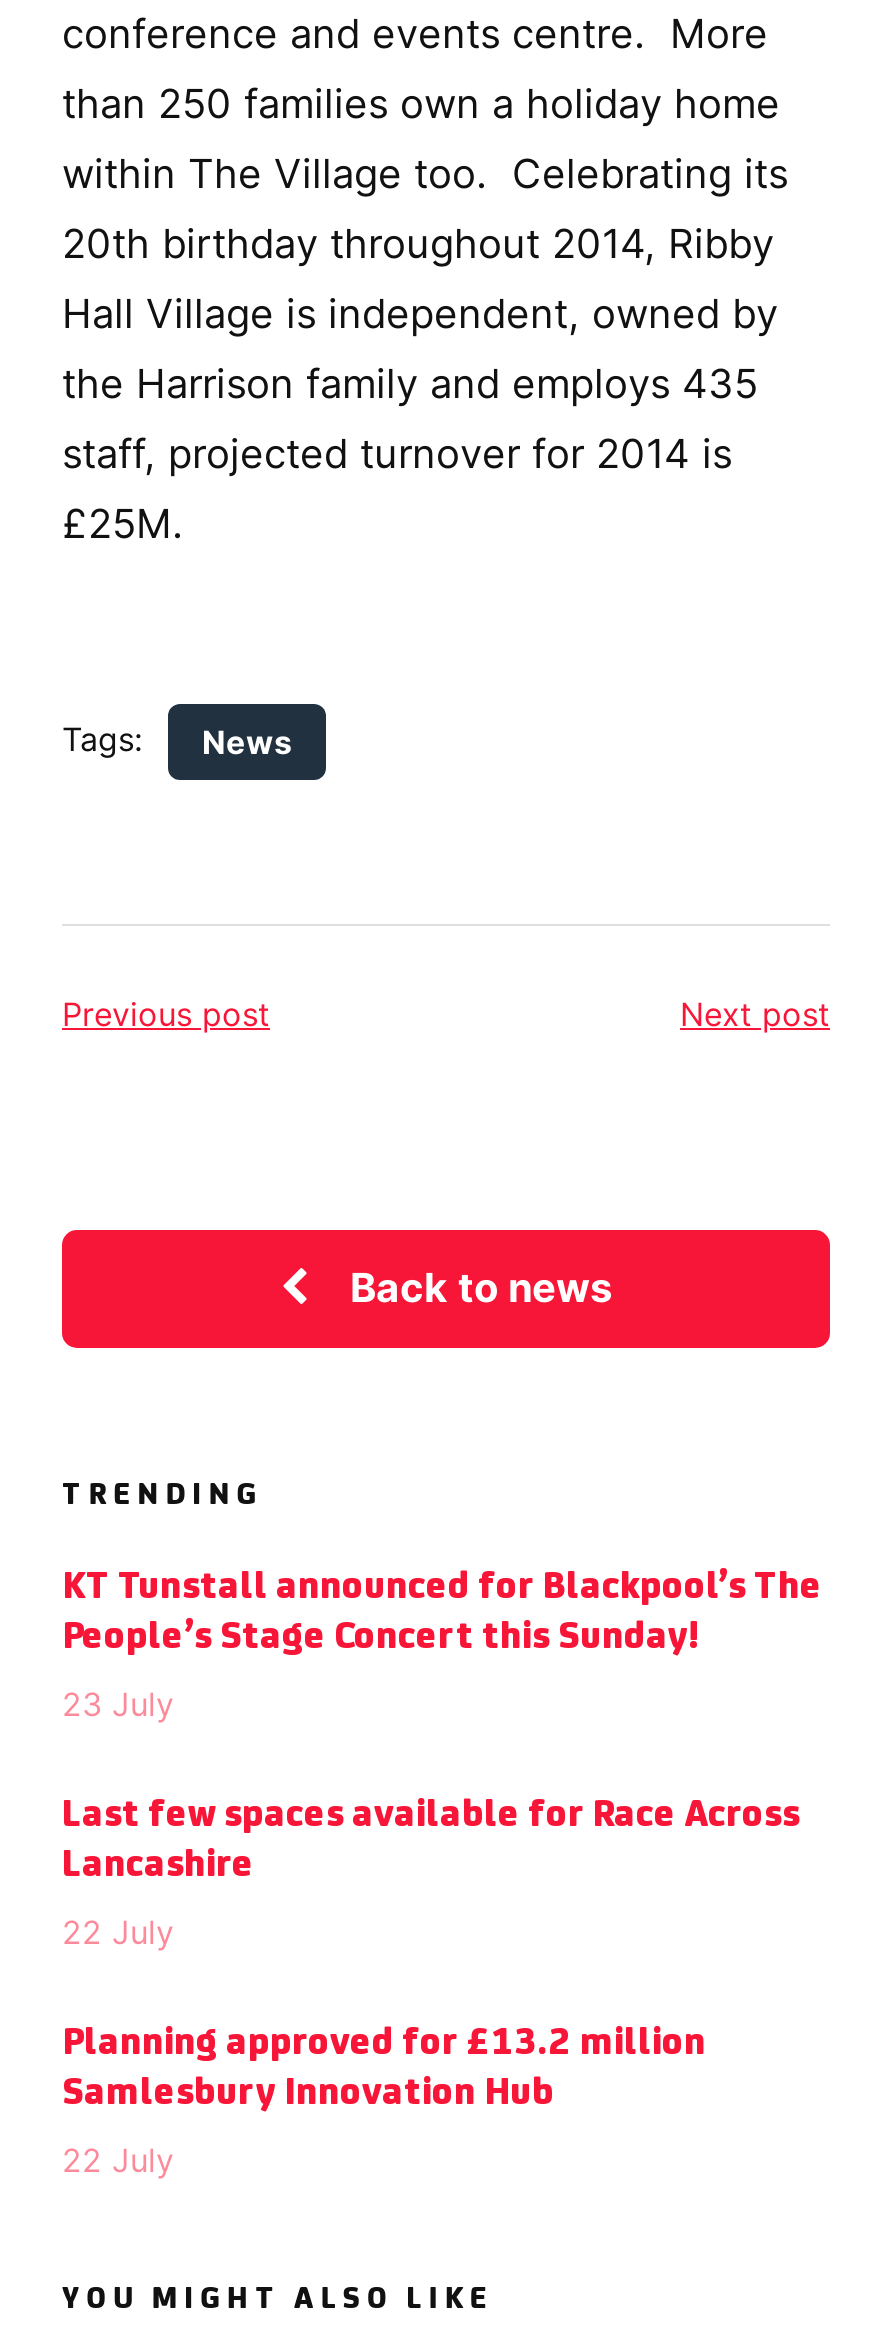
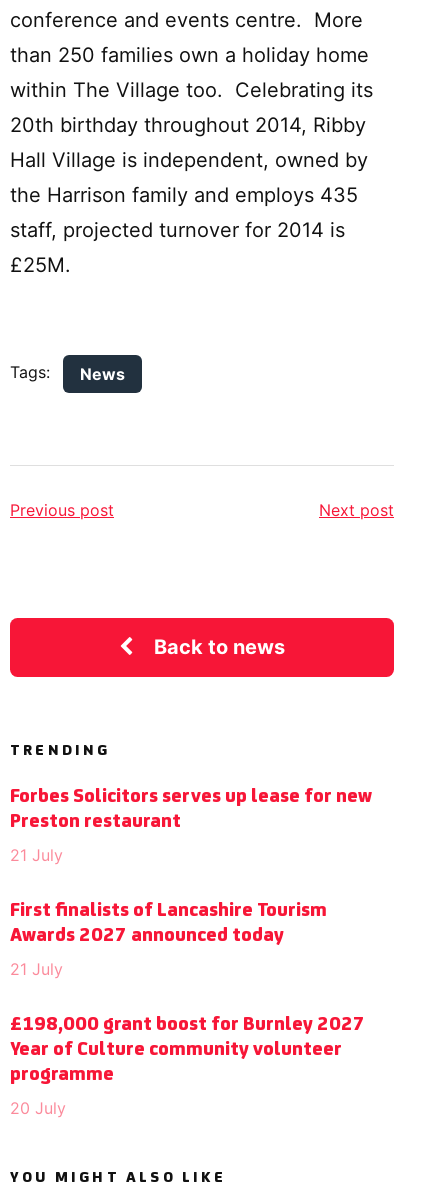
- KT Tunstall announced for Blackpool’s The
- People’s Stage Concert this Sunday!
+ Forbes Solicitors serves up lease for new
+ Preston restaurant

- 23 July
+ 21 July

- Last few spaces available for Race Across
- Lancashire
+ First finalists of Lancashire Tourism
+ Awards 2027 announced today

- 22 July
+ 21 July

- Planning approved for £13.2 million
- Samlesbury Innovation Hub
+ £198,000 grant boost for Burnley 2027
+ Year of Culture community volunteer
+ programme

- 22 July
+ 20 July
